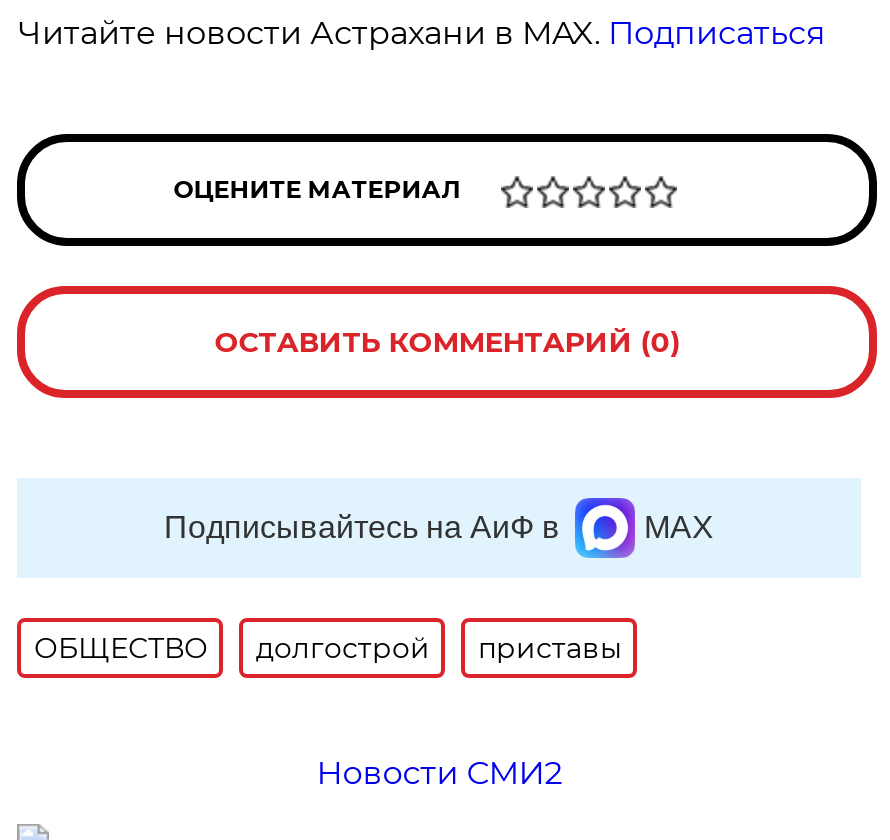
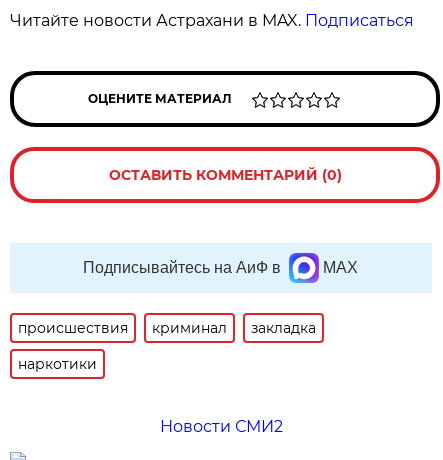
- ОБЩЕСТВО
- долгострой
- приставы
+ происшествия
+ криминал
+ закладка
+ наркотики
